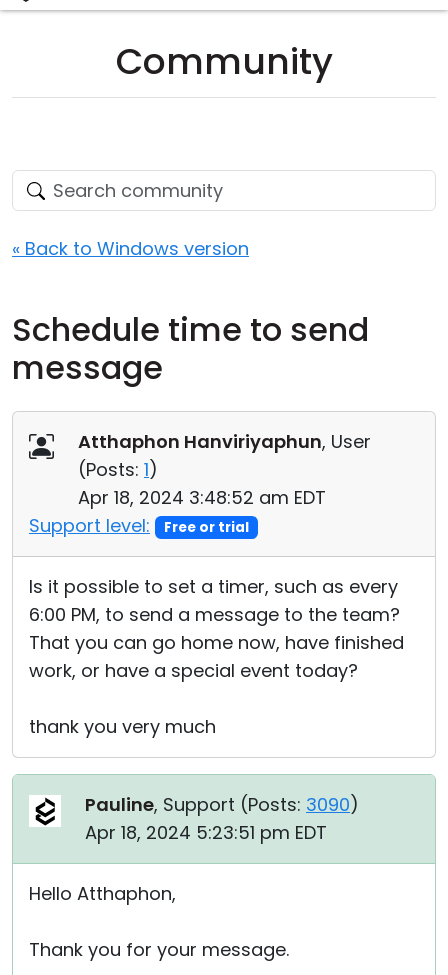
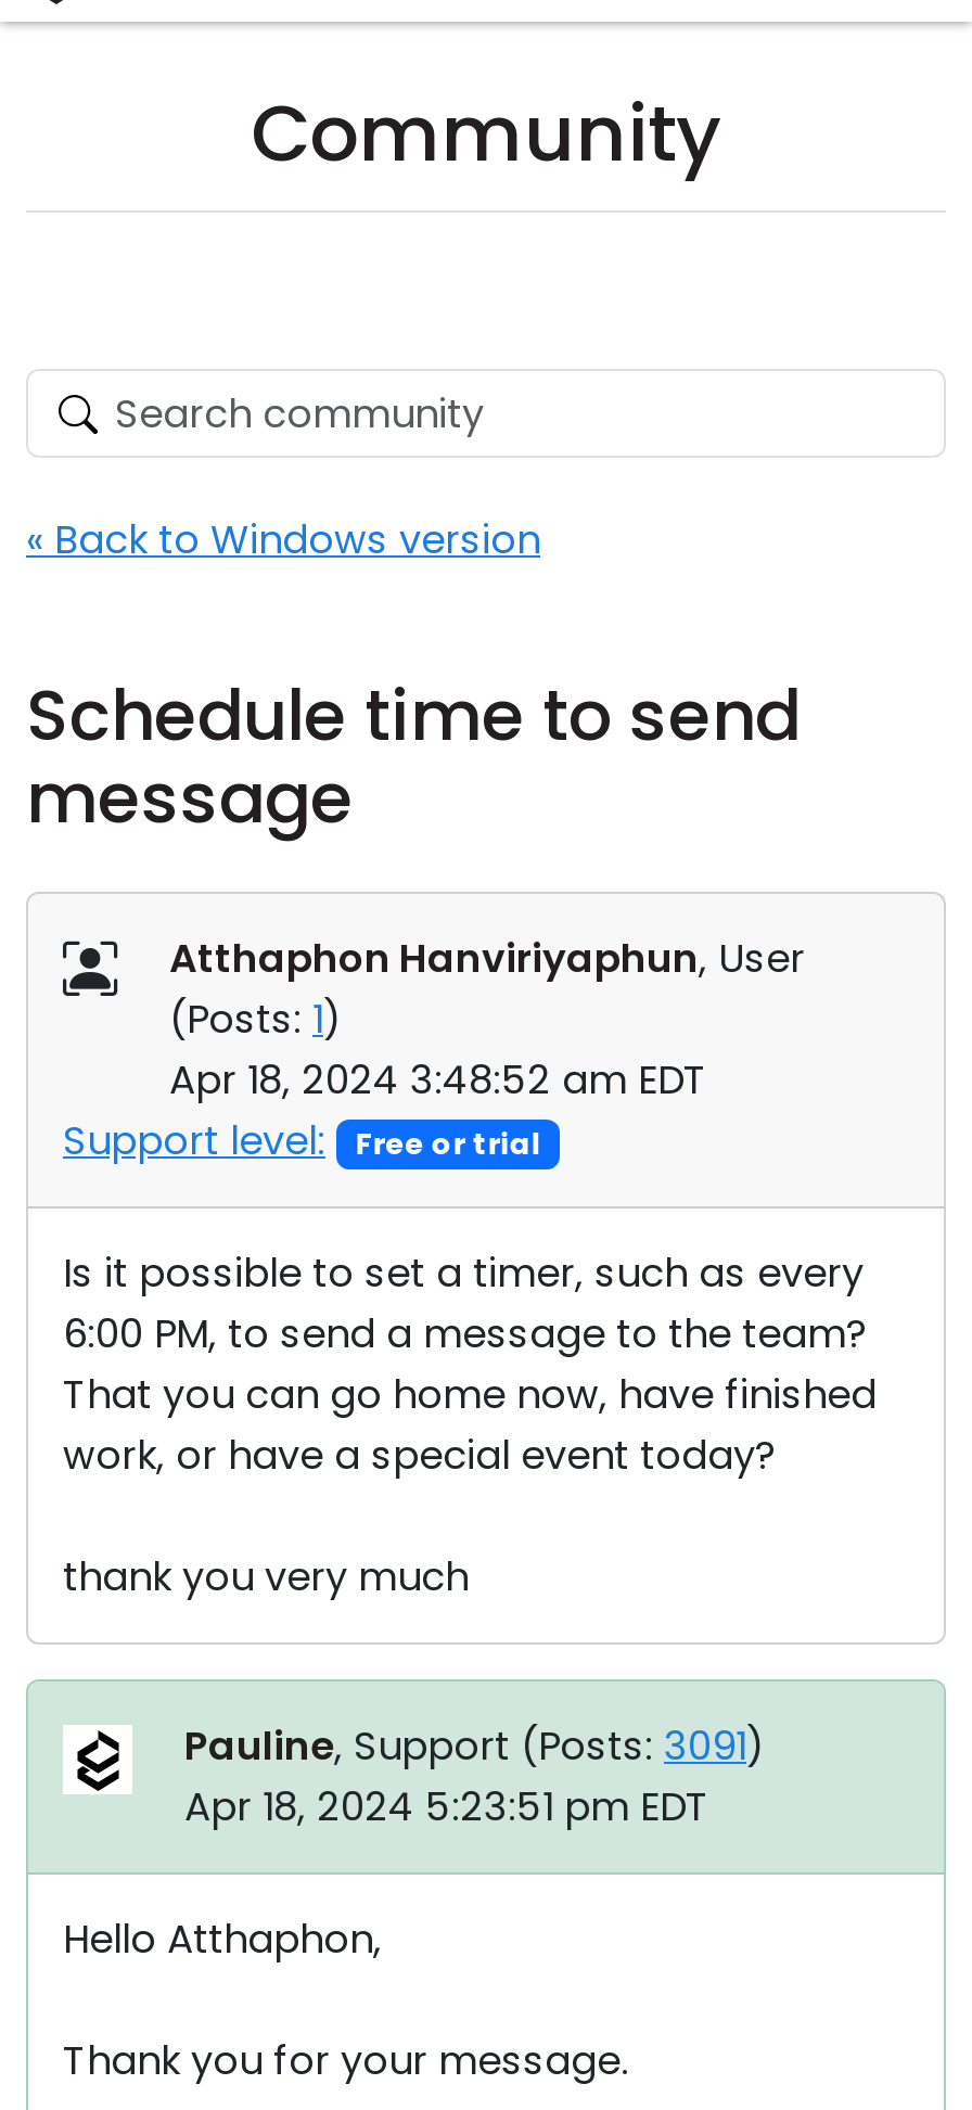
- Pauline, Support (Posts: 3090)
+ Pauline, Support (Posts: 3091)
